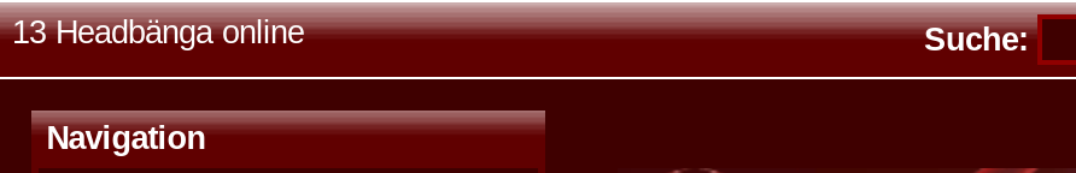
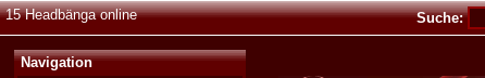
- 13 Headbänga online
+ 15 Headbänga online
